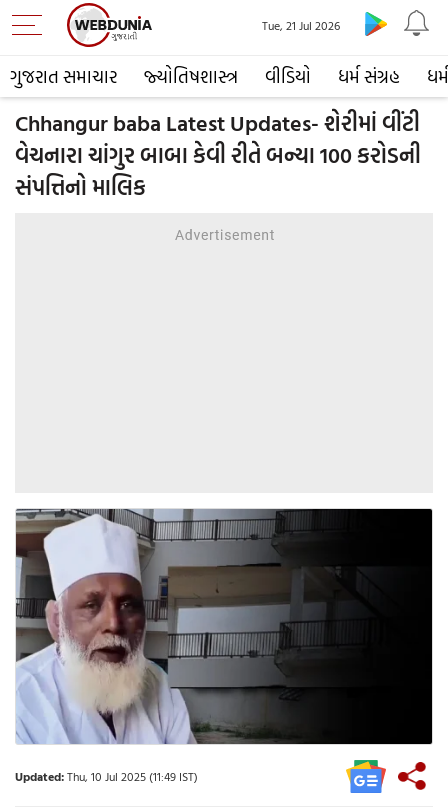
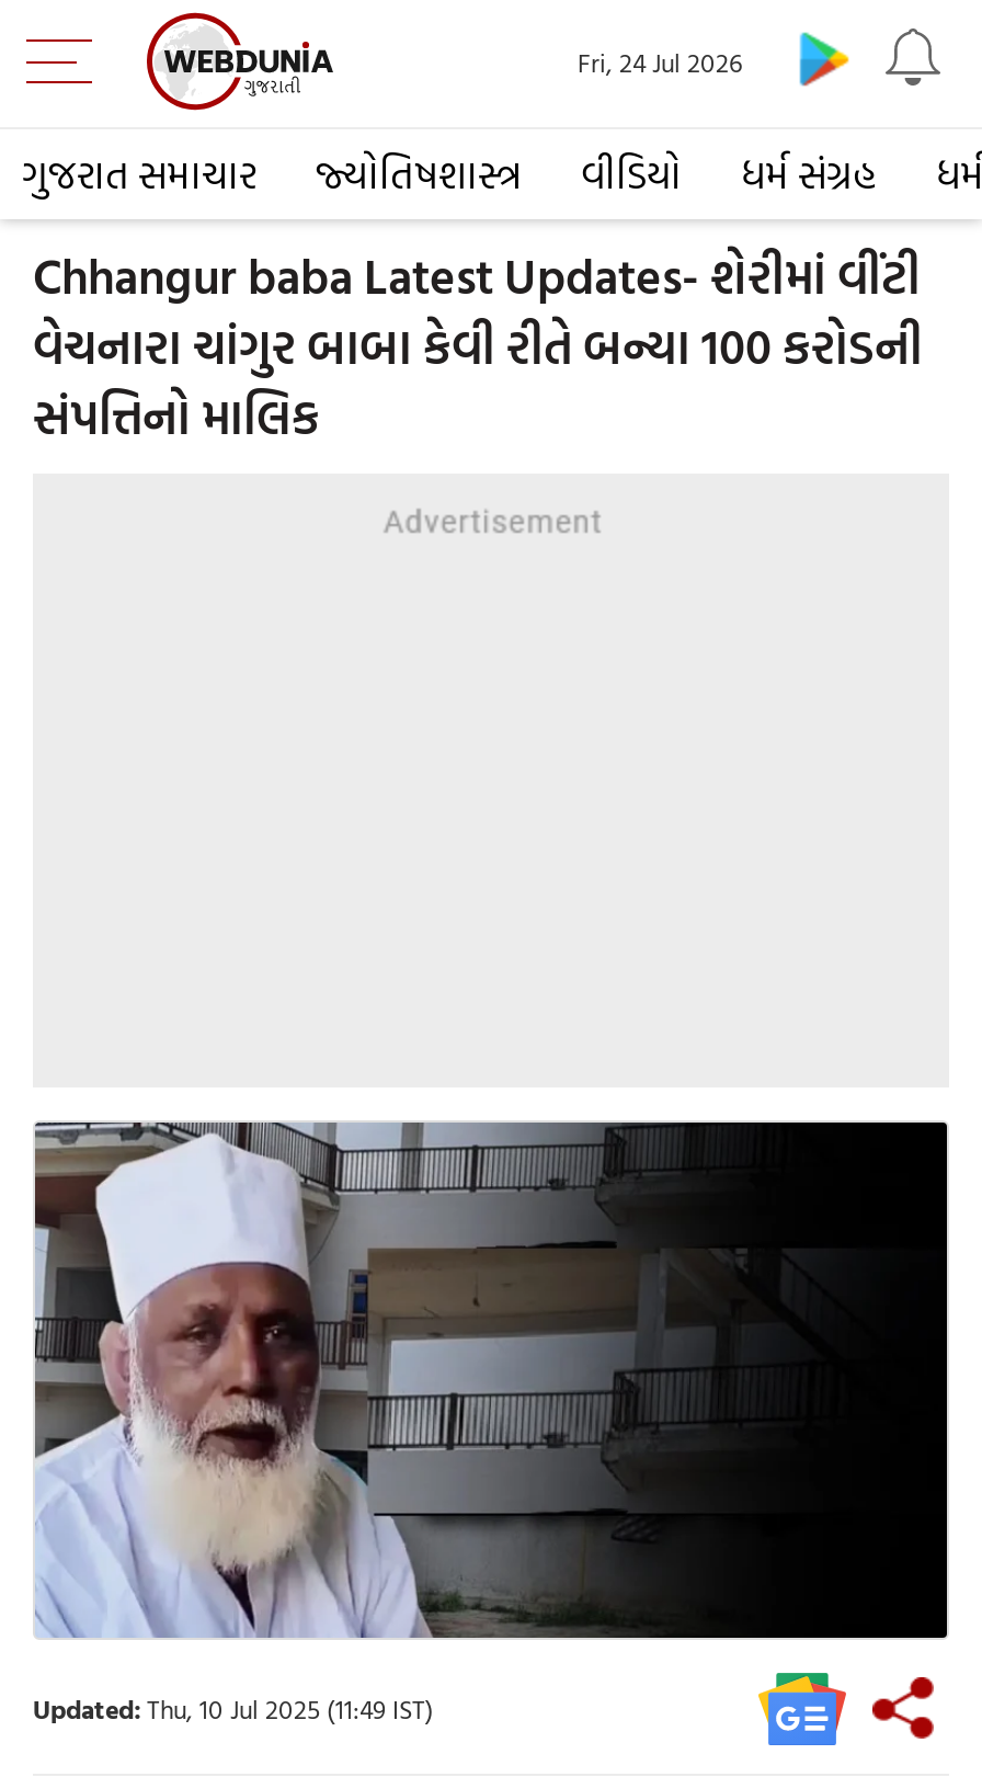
- Tue, 21 Jul 2026
+ Fri, 24 Jul 2026
